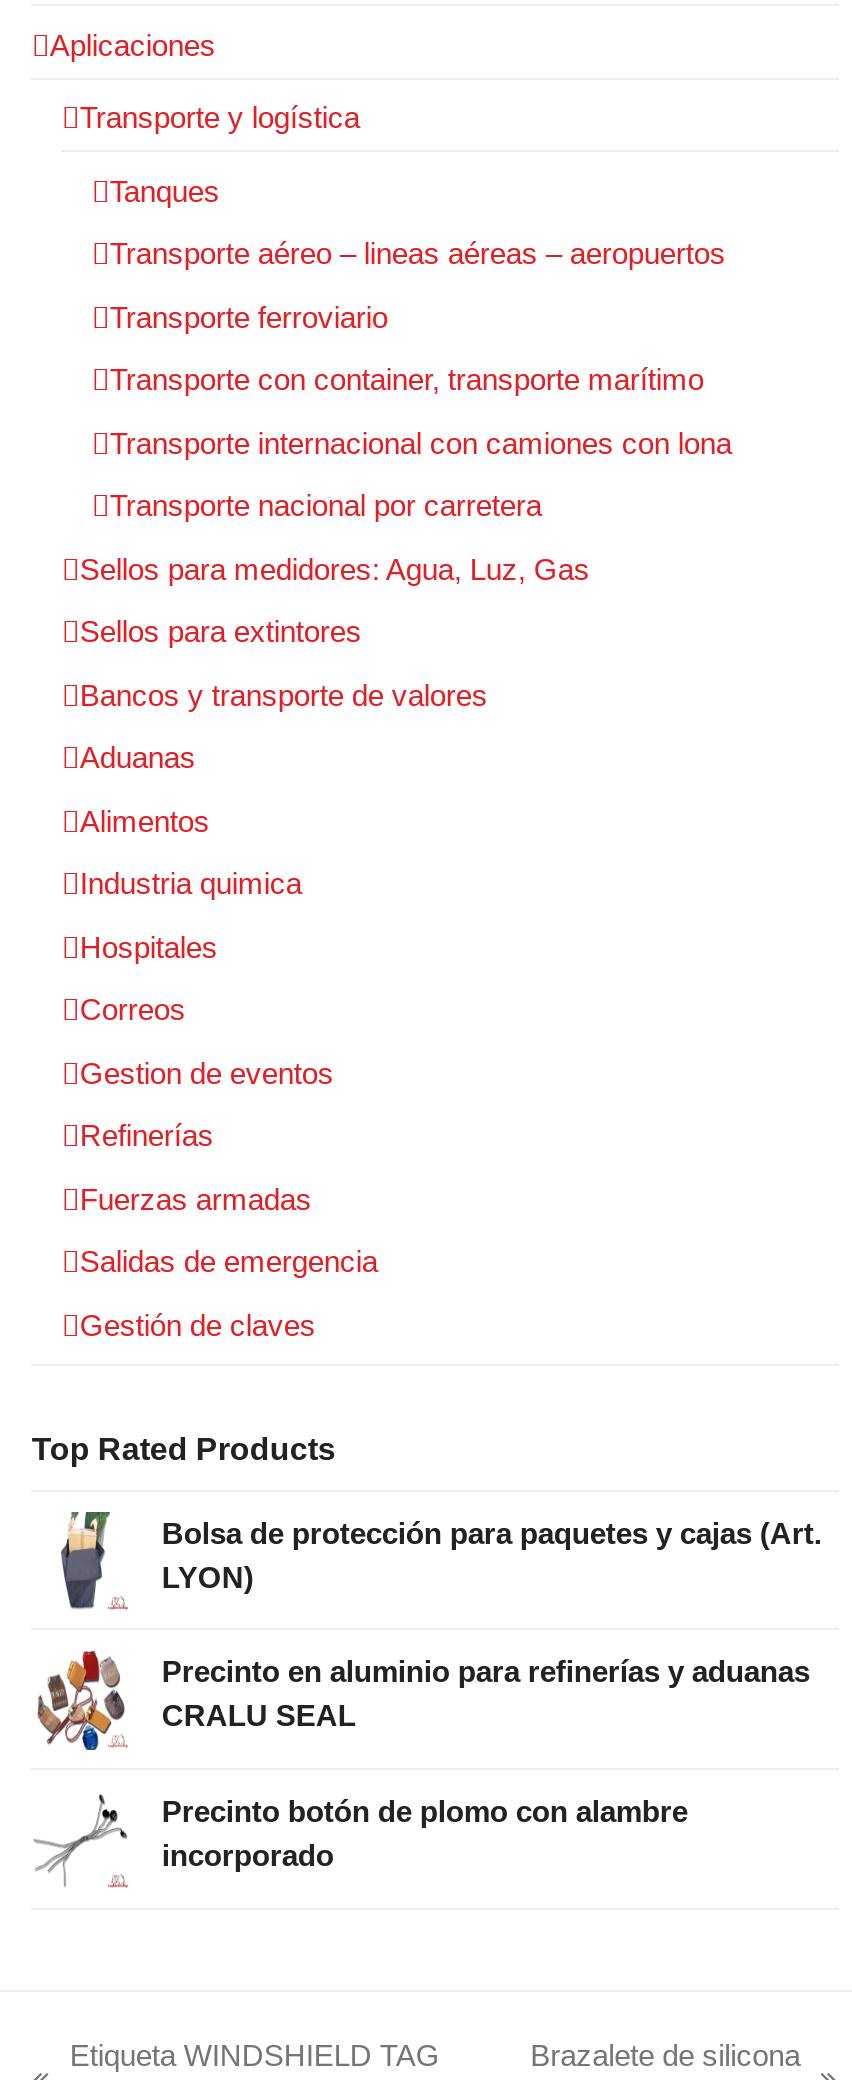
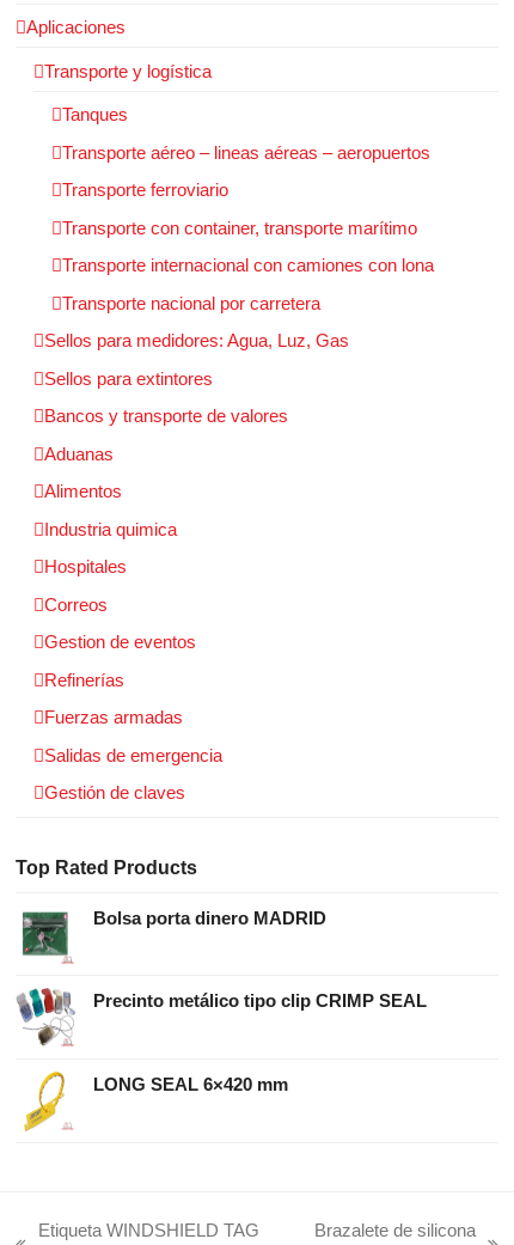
- [image]
- Bolsa de protección para paquetes y cajas (Art.
- LYON)
+ [image]
+ Bolsa porta dinero MADRID

- [image]
- Precinto en aluminio para refinerías y aduanas
- CRALU SEAL
+ [image]
+ Precinto metálico tipo clip CRIMP SEAL

- [image]
- Precinto botón de plomo con alambre
- incorporado
+ [image]
+ LONG SEAL 6×420 mm
